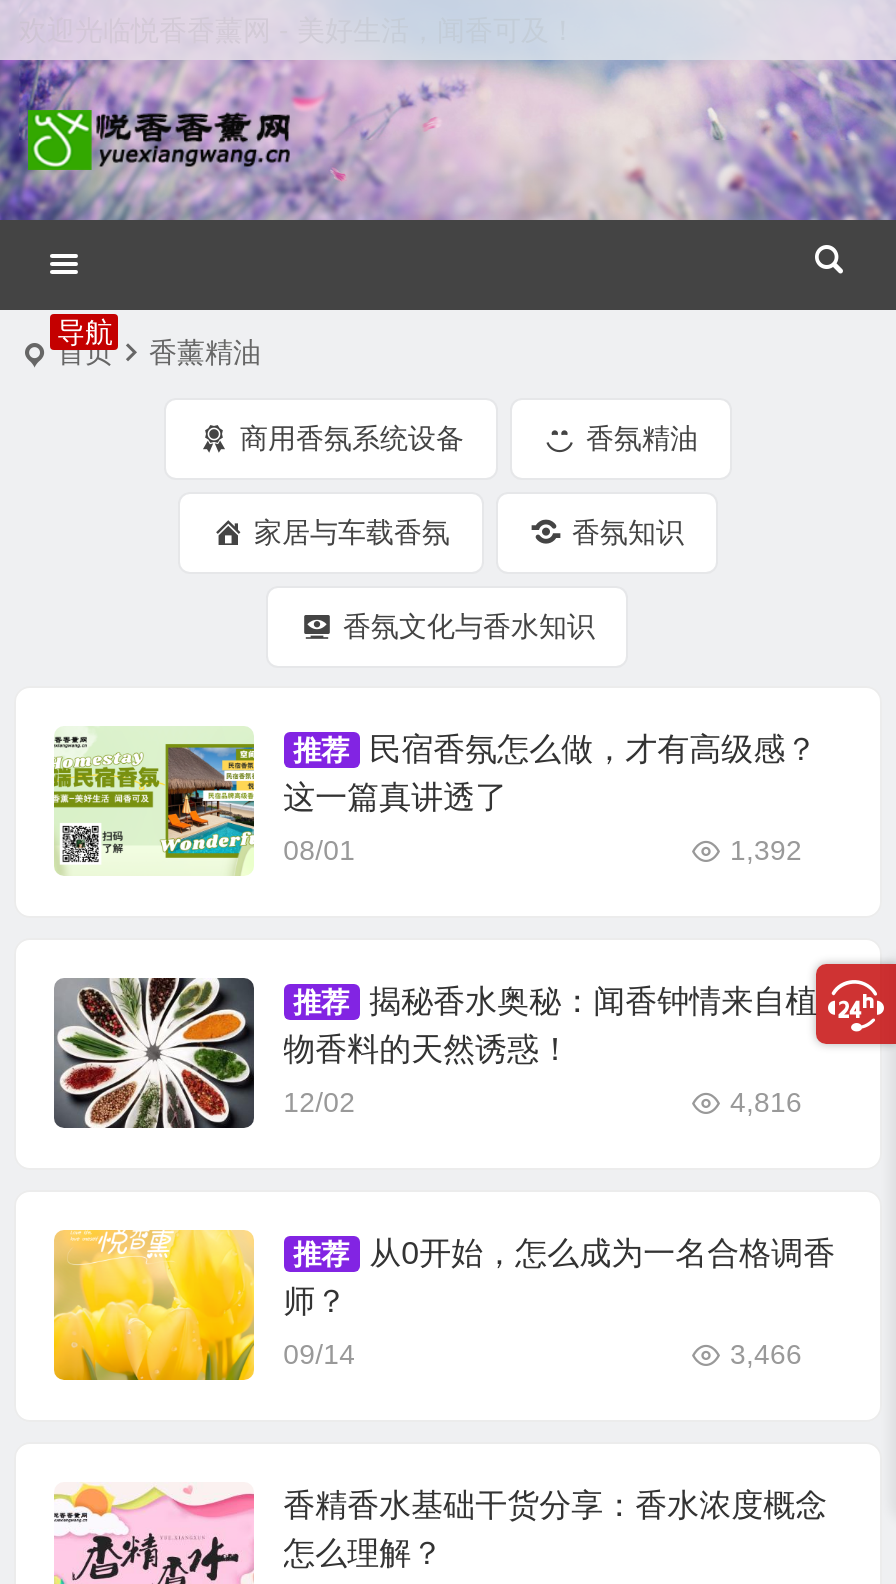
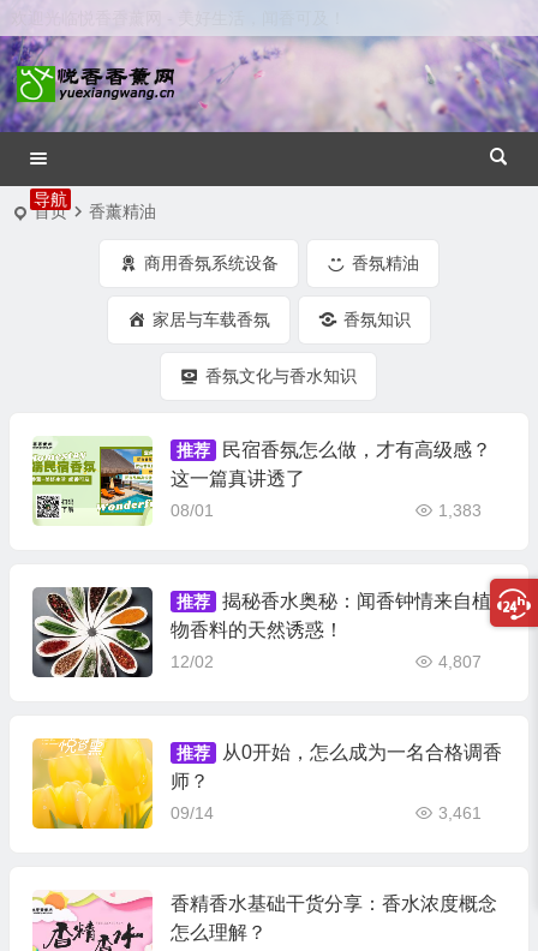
- 1,392
+ 1,383

- 4,816
+ 4,807

- 3,466
+ 3,461
